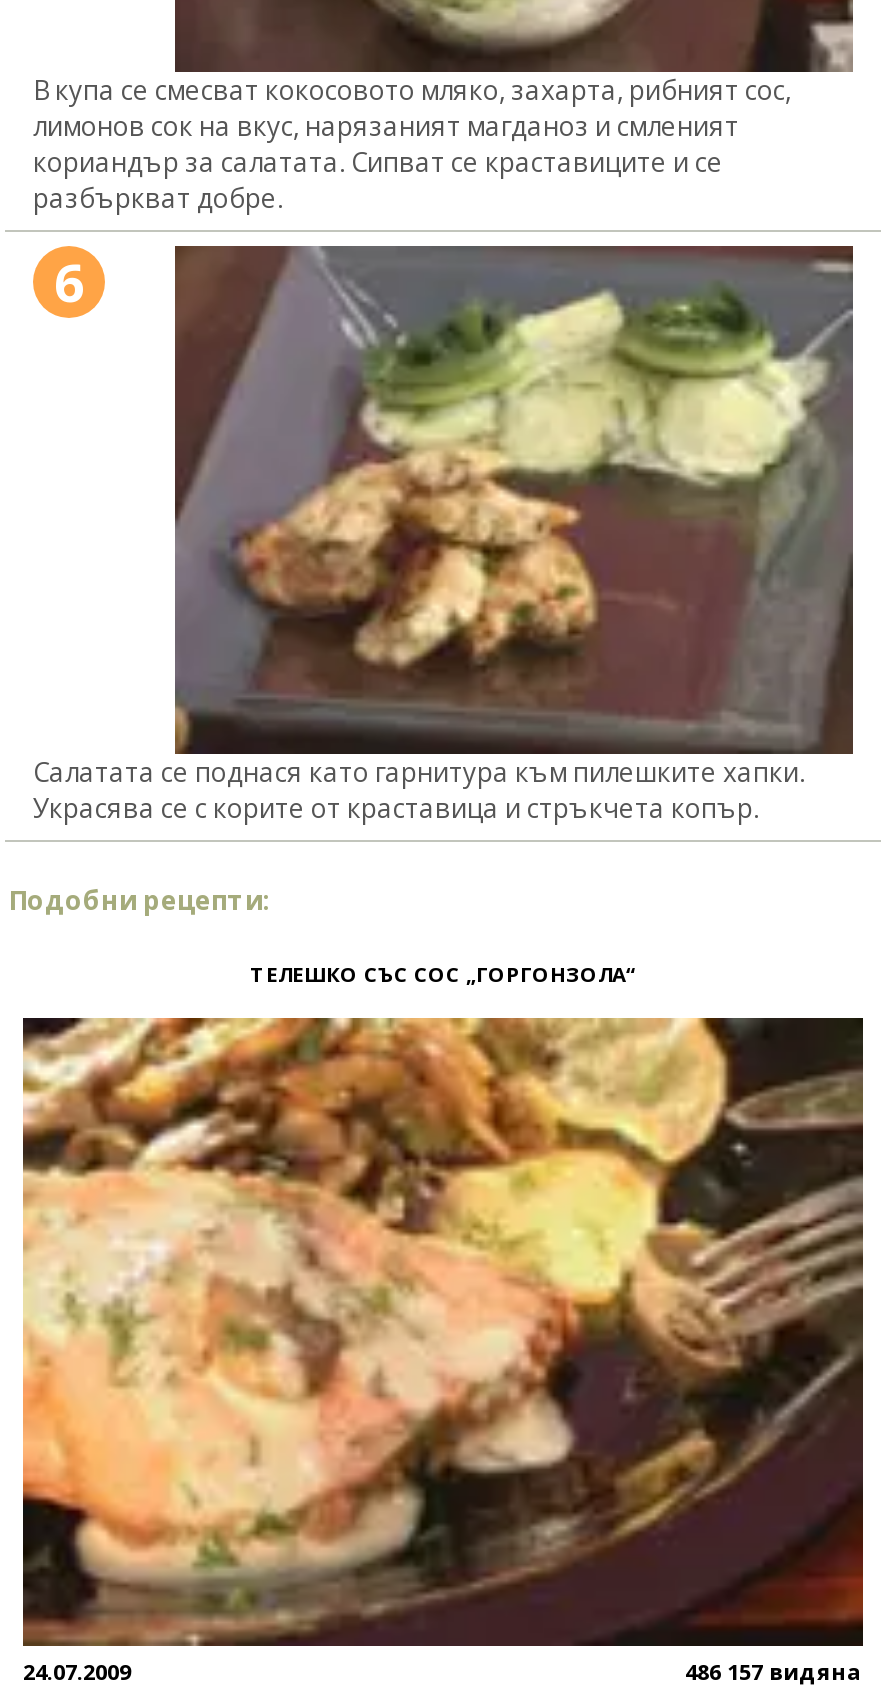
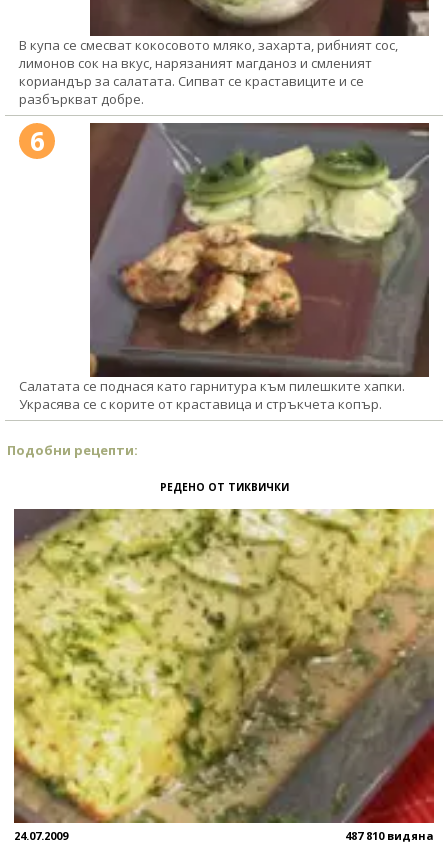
- ТЕЛЕШКО СЪС СОС „ГОРГОНЗОЛА“
+ РЕДЕНО ОТ ТИКВИЧКИ

- [image]
- 486 157 видяна
+ [image]
+ 487 810 видяна
